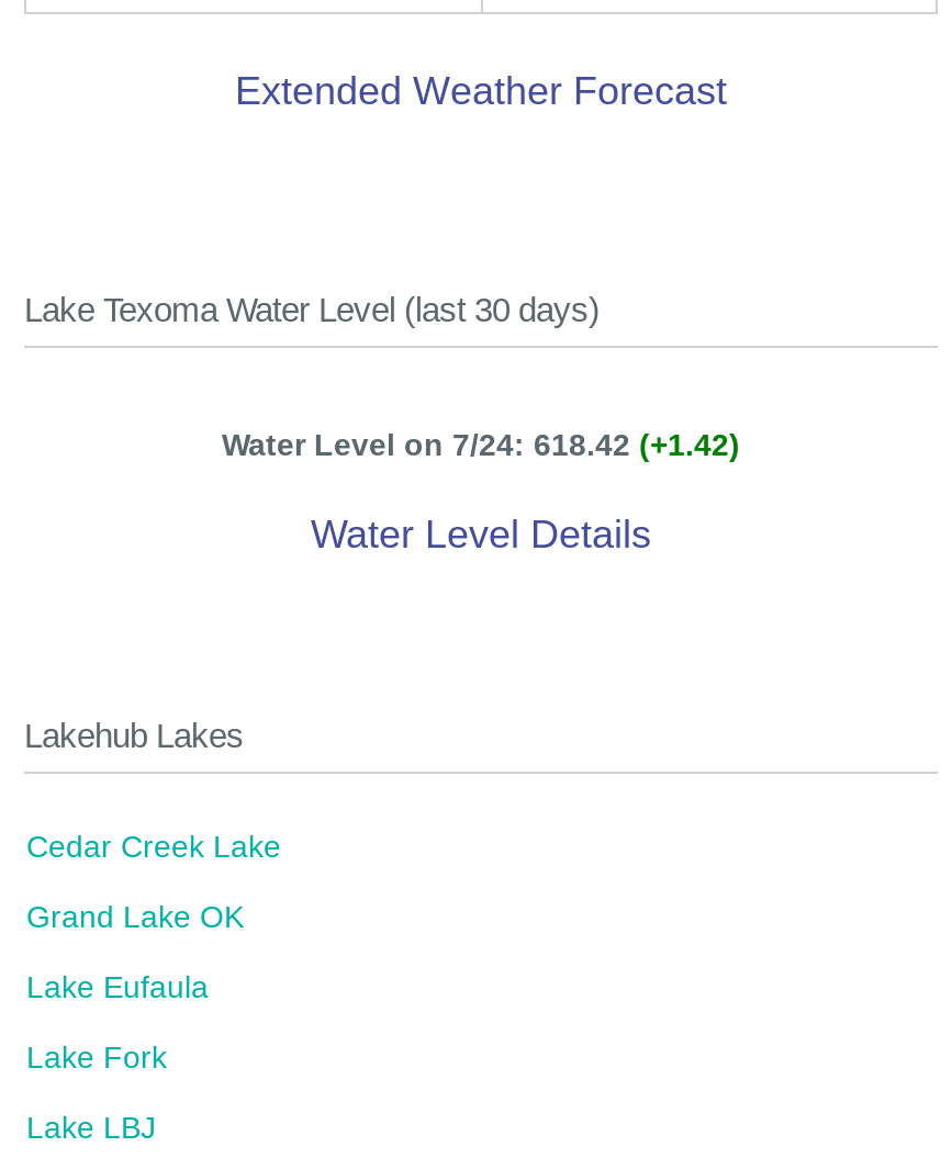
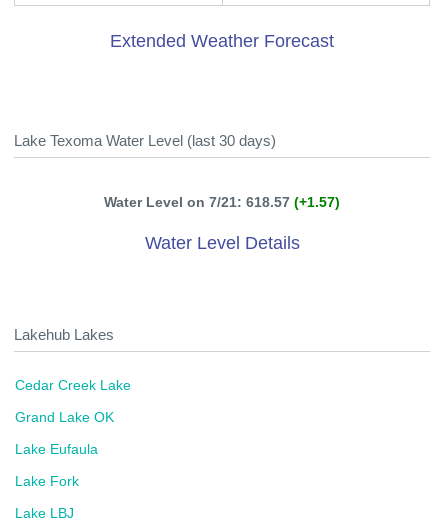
- Water Level on 7/24: 618.42 (+1.42)
+ Water Level on 7/21: 618.57 (+1.57)
